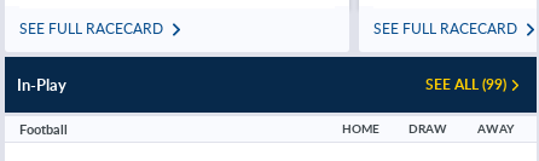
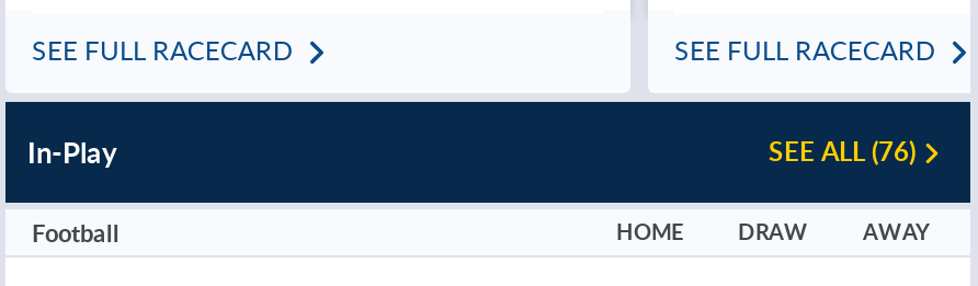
- SEE ALL (99)
+ SEE ALL (76)
